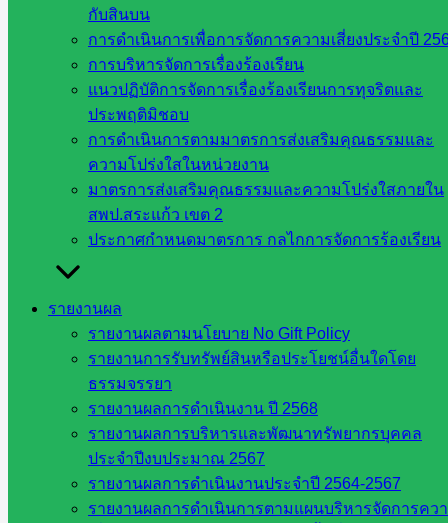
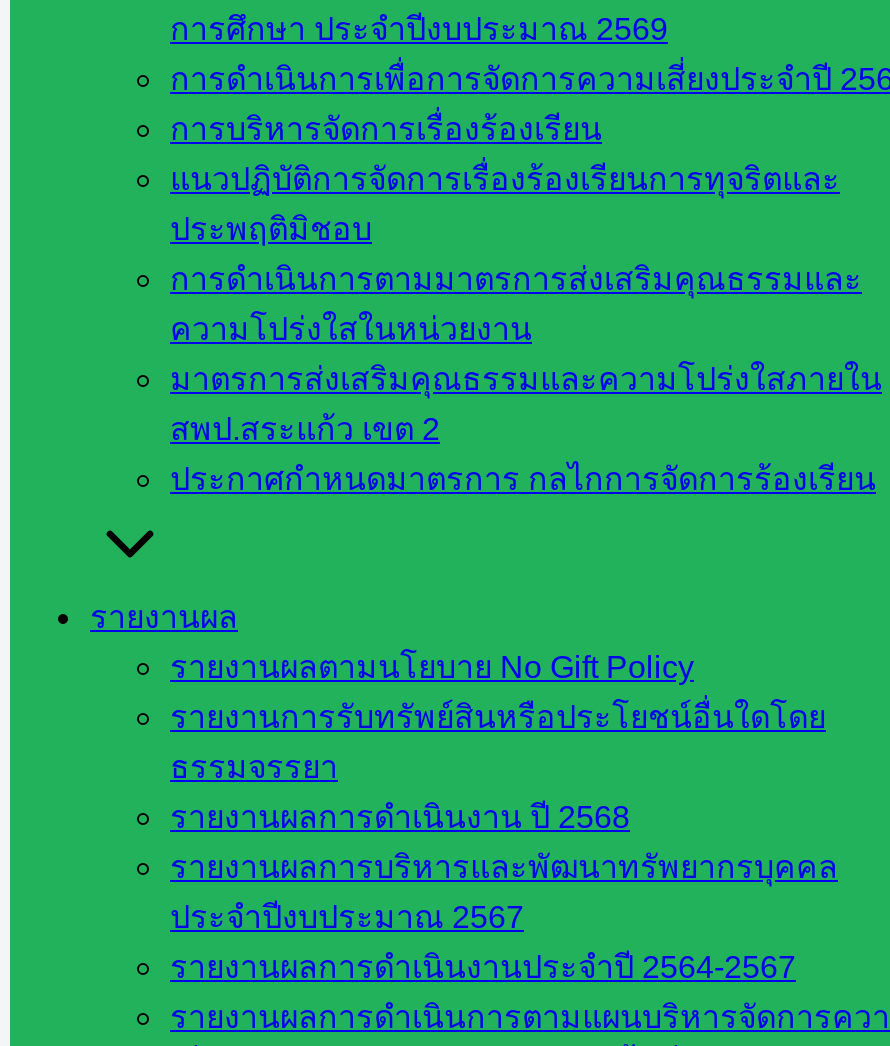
- กับสินบน
+ การศึกษา ประจำปีงบประมาณ 2569
